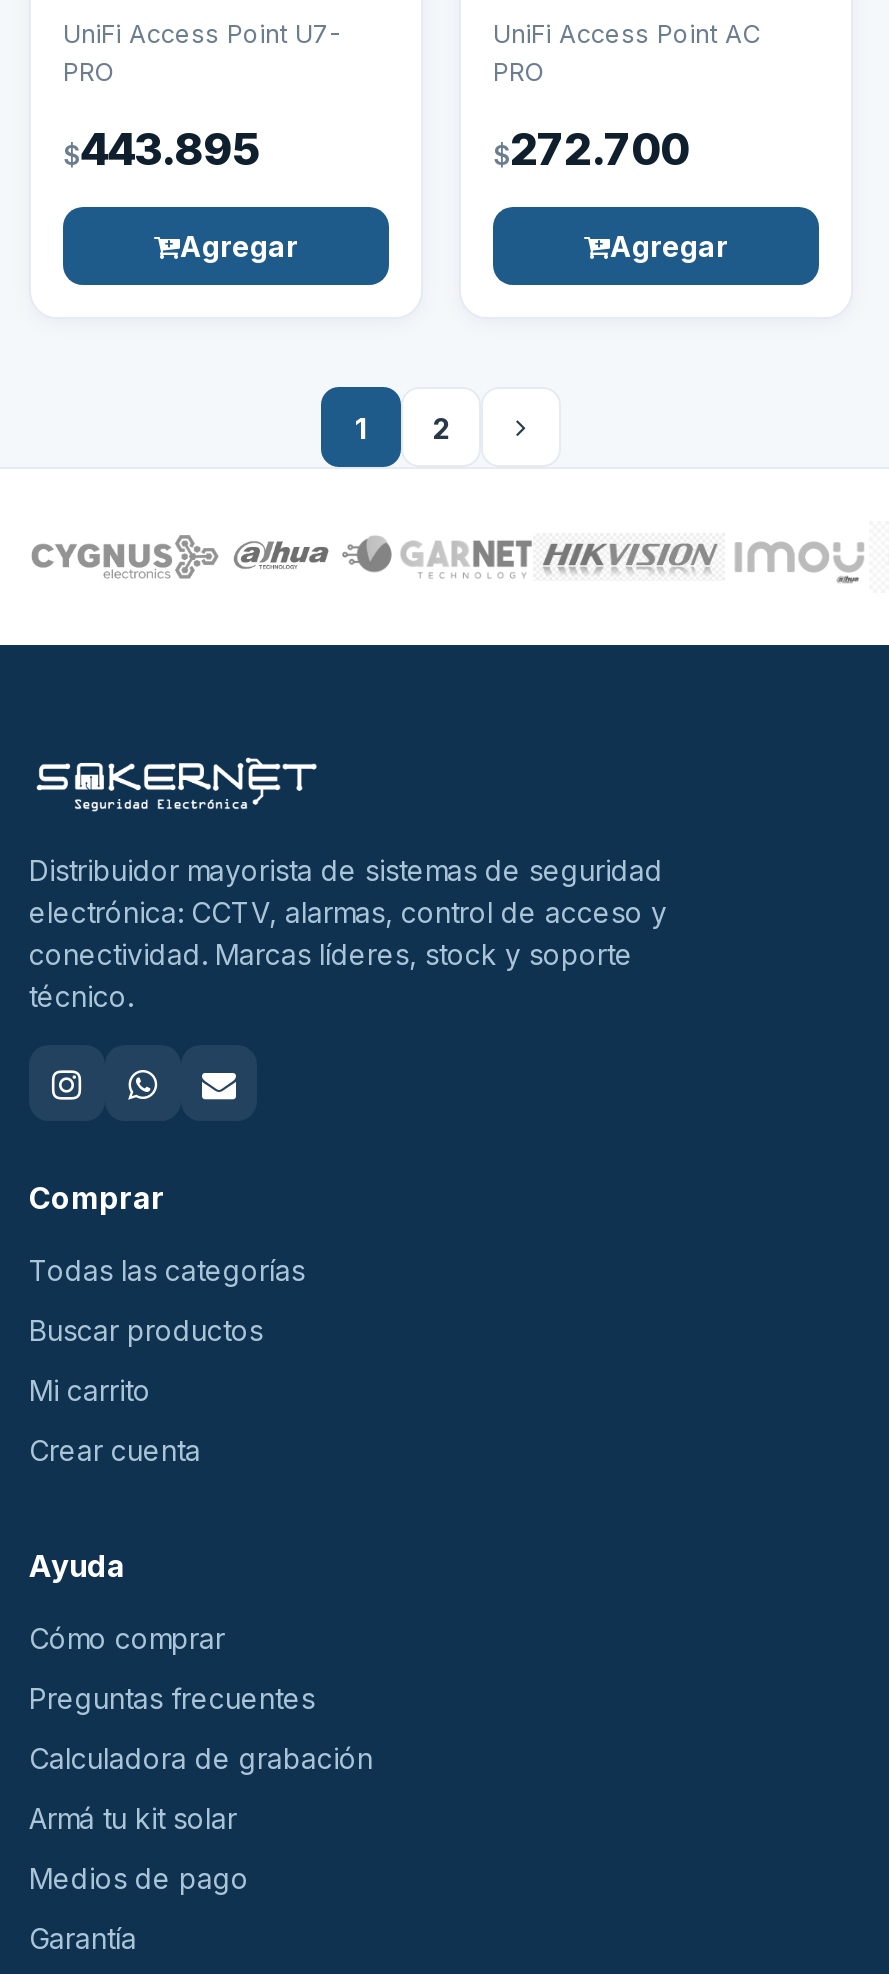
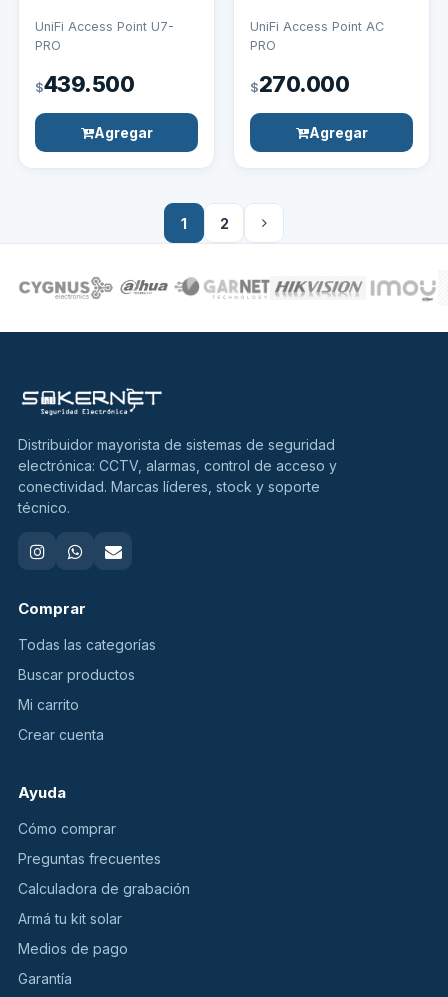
- $443.895
+ $439.500

- $272.700
+ $270.000
